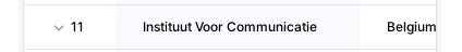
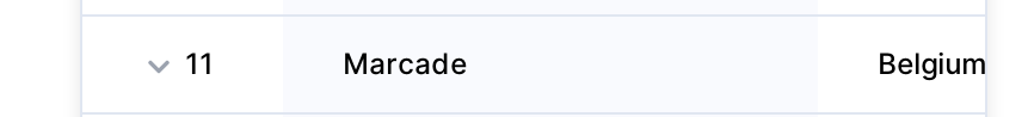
- Instituut Voor Communicatie
+ Marcade
